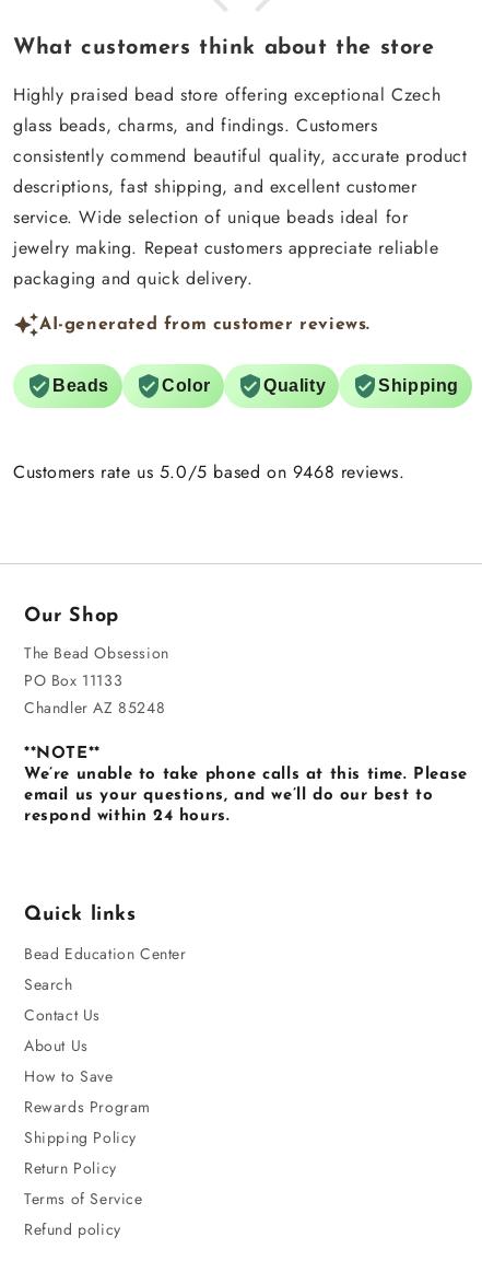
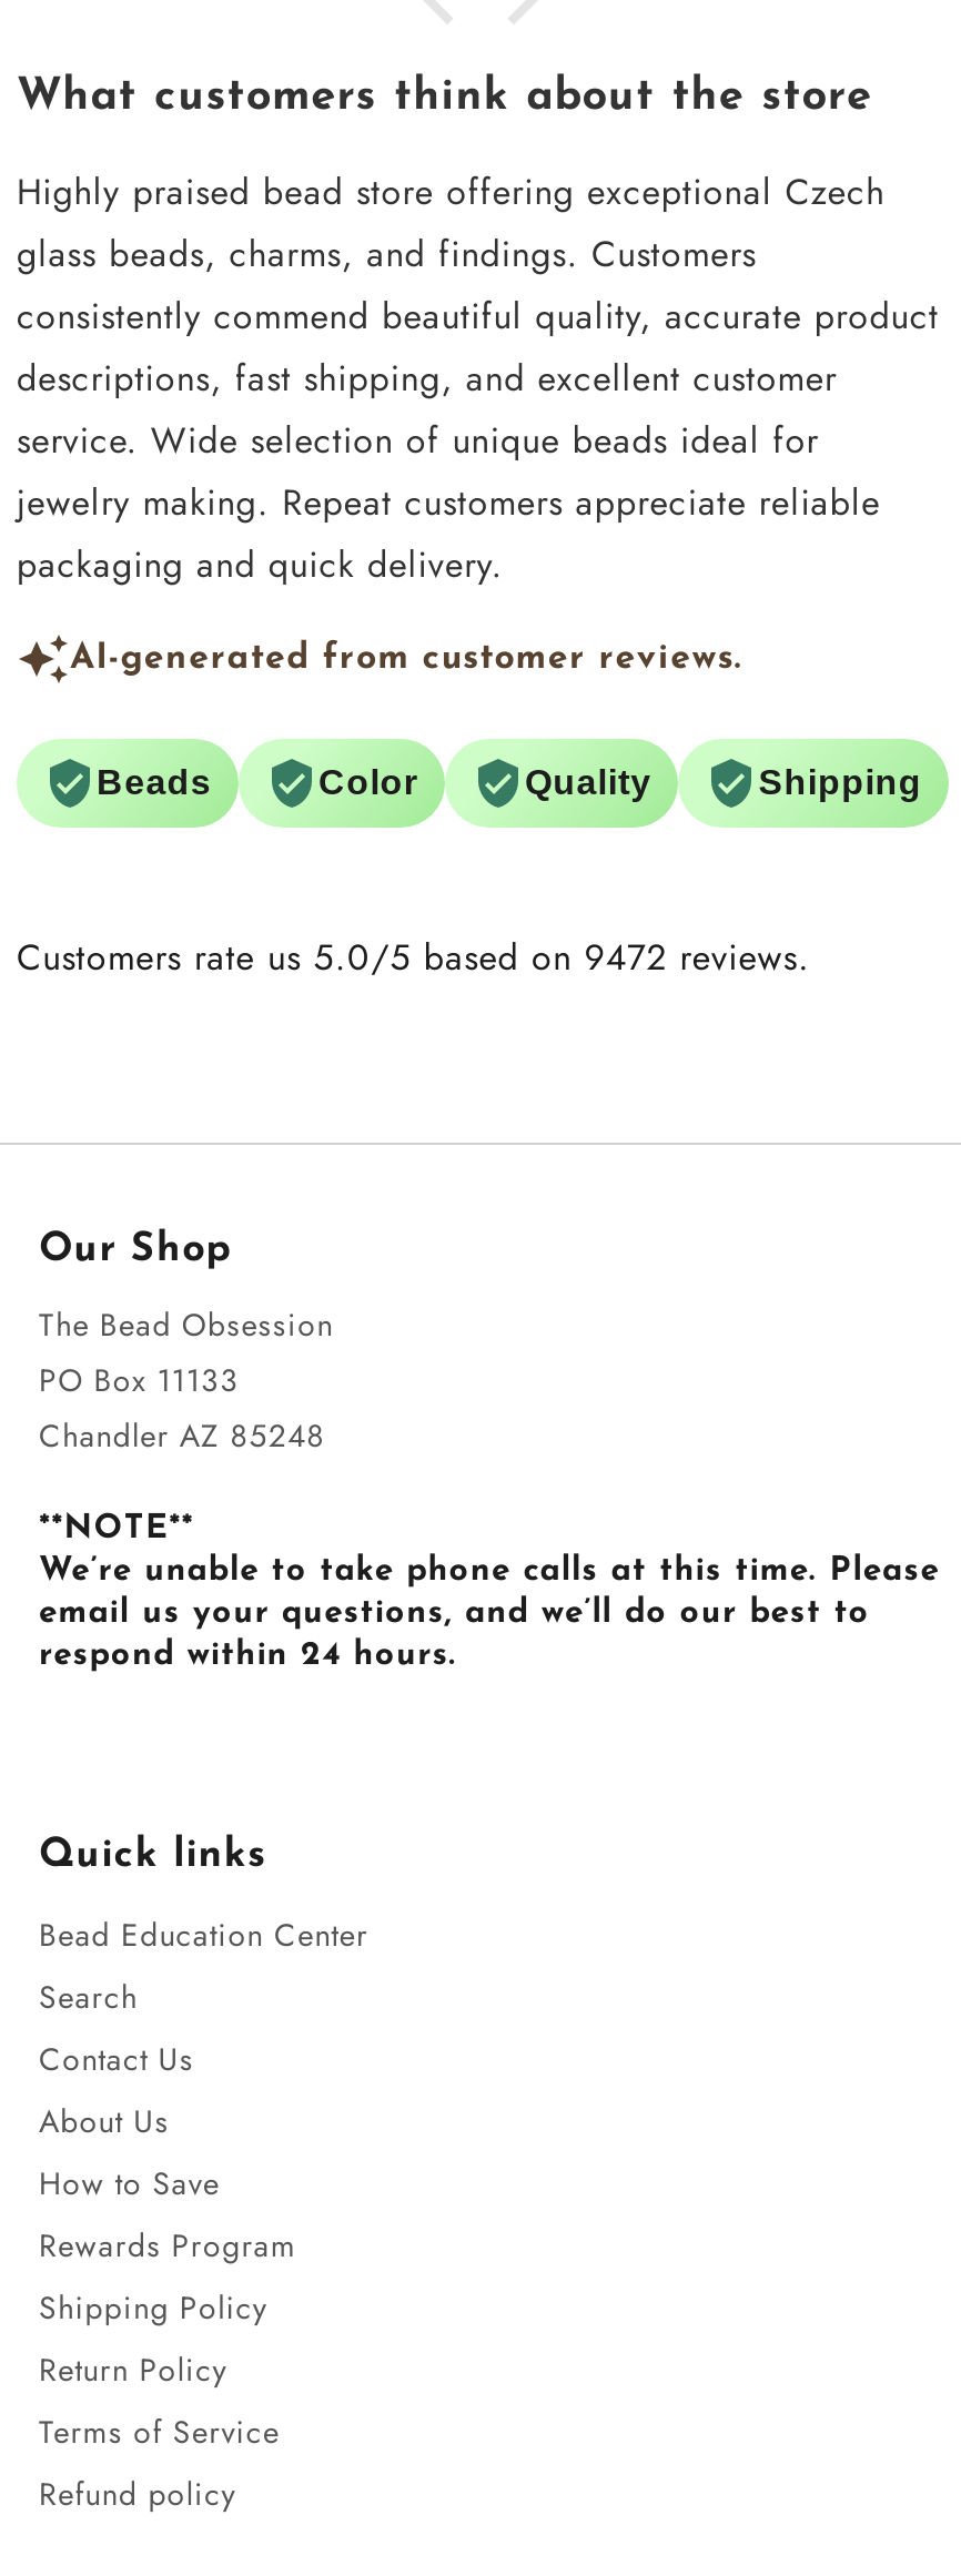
- Customers rate us 5.0/5 based on 9468 reviews.
+ Customers rate us 5.0/5 based on 9472 reviews.
